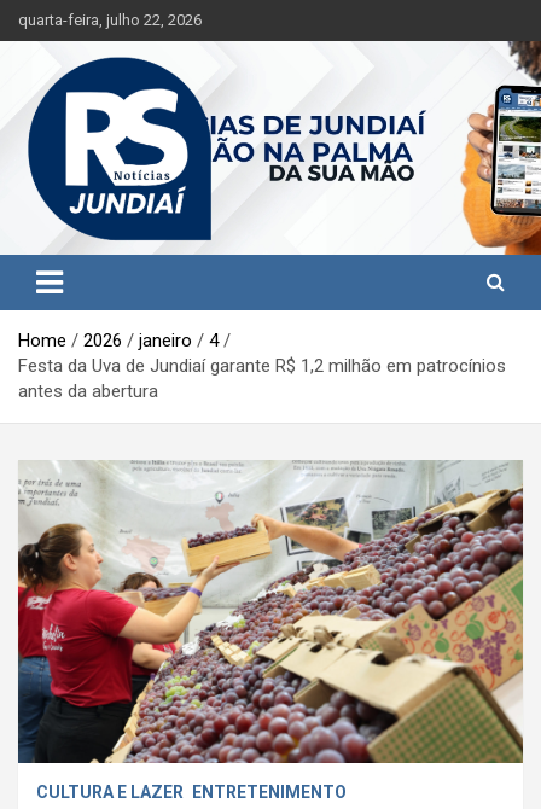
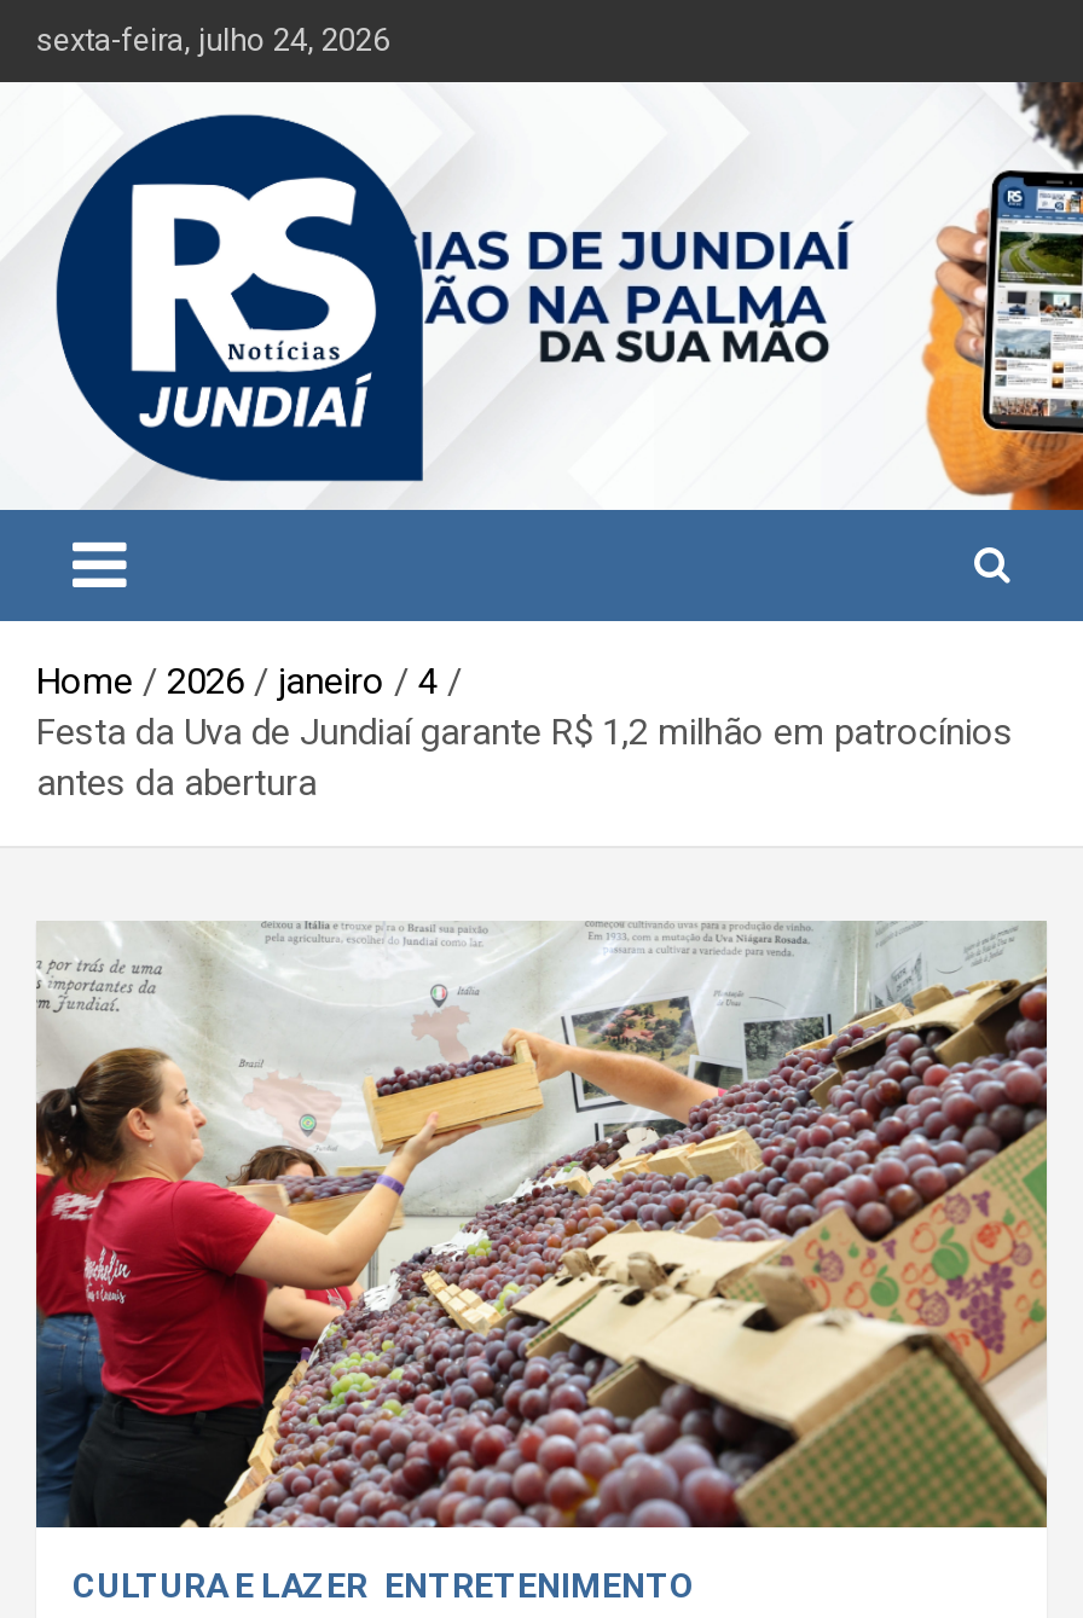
- quarta-feira, julho 22, 2026
+ sexta-feira, julho 24, 2026
